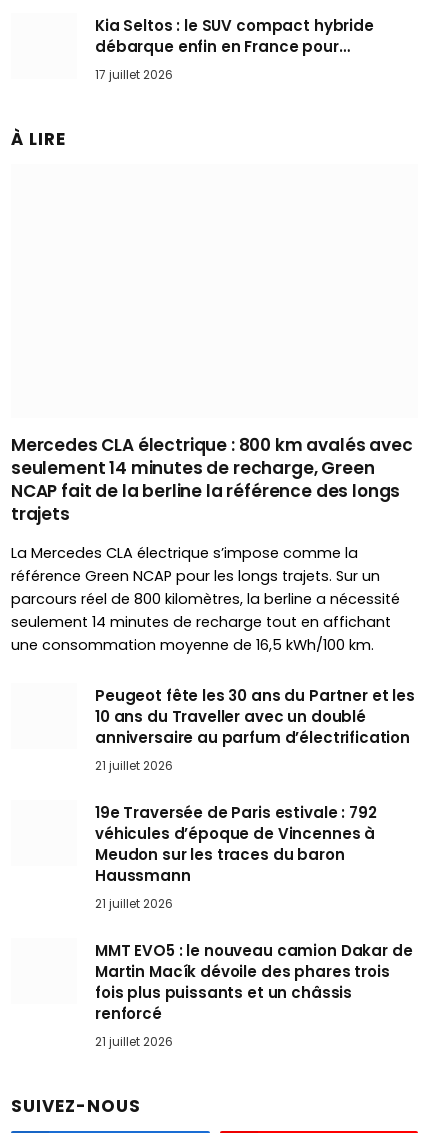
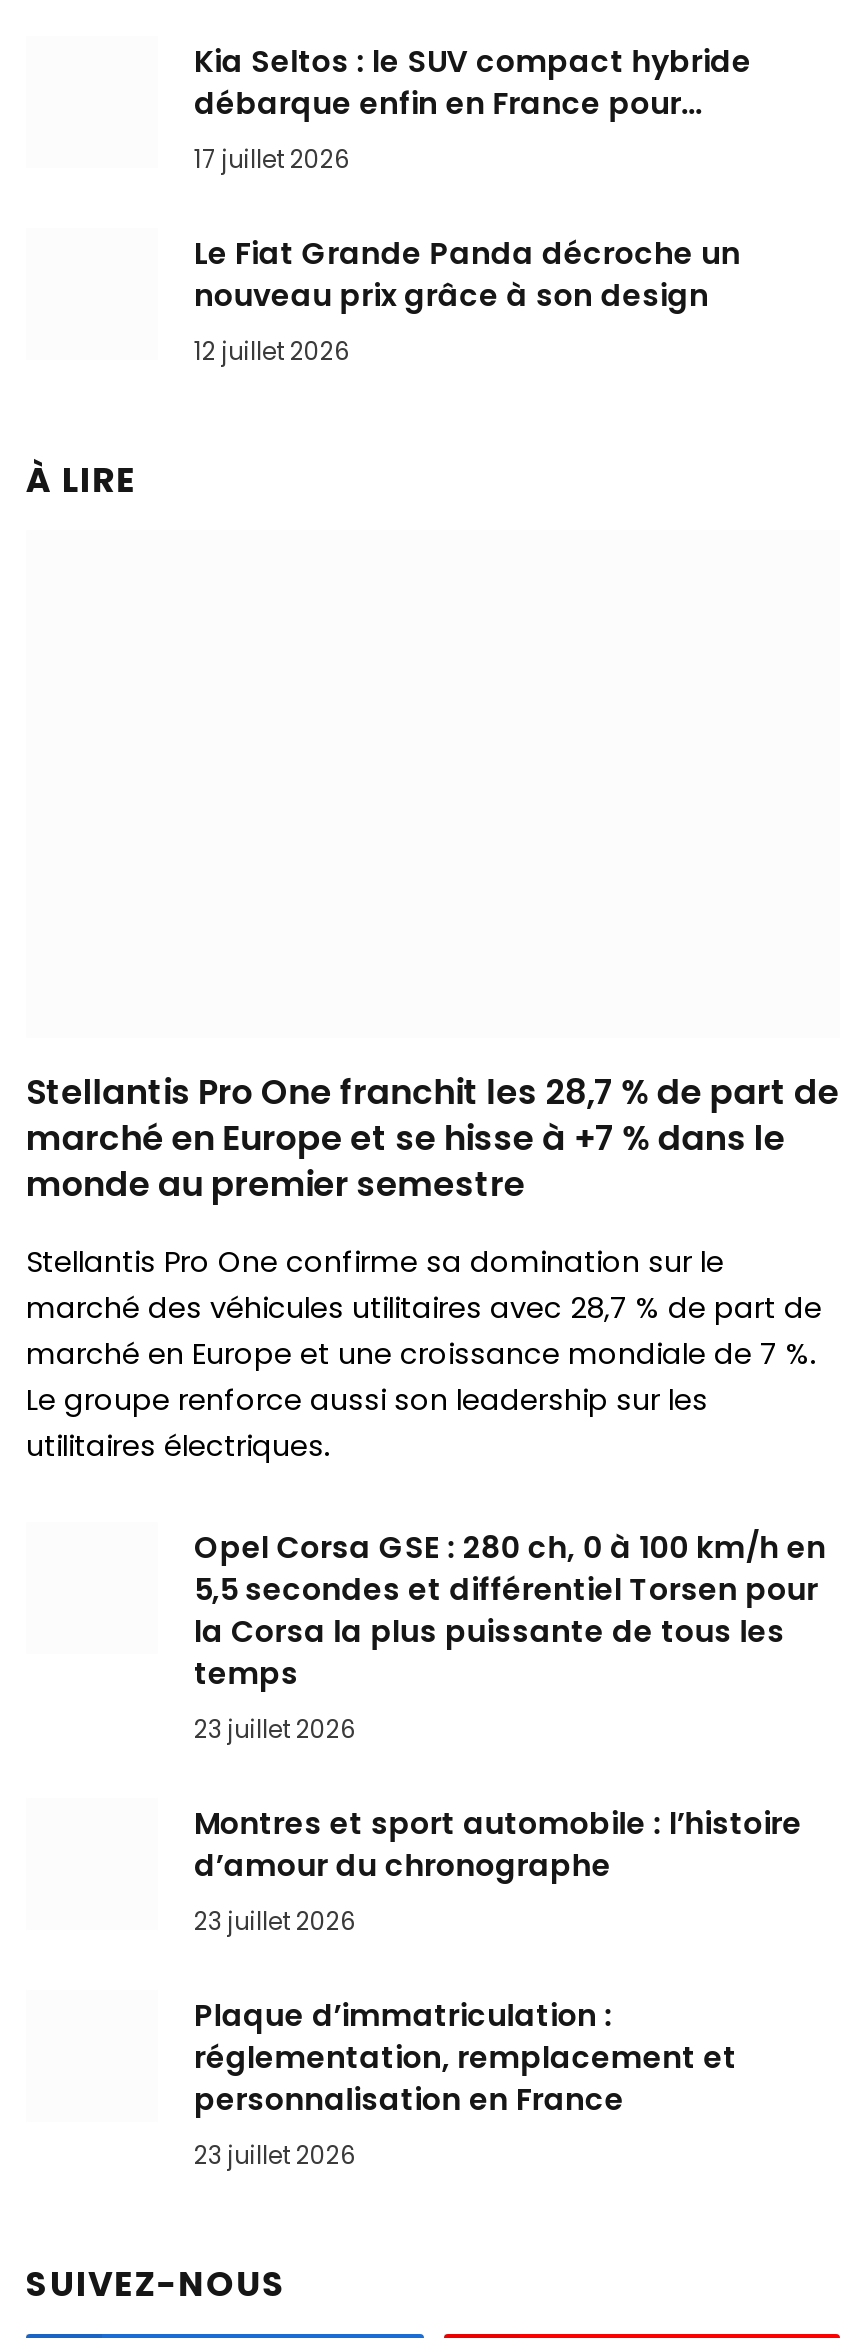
+ Le Fiat Grande Panda décroche un
+ nouveau prix grâce à son design
+ 12 juillet 2026

moved down: À LIRE

- Mercedes CLA électrique : 800 km avalés avec
- seulement 14 minutes de recharge, Green
- NCAP fait de la berline la référence des longs
- trajets
+ Stellantis Pro One franchit les 28,7 % de part de
+ marché en Europe et se hisse à +7 % dans le
+ monde au premier semestre

- La Mercedes CLA électrique s’impose comme la
- référence Green NCAP pour les longs trajets. Sur un
- parcours réel de 800 kilomètres, la berline a nécessité
- seulement 14 minutes de recharge tout en affichant
- une consommation moyenne de 16,5 kWh/100 km.
+ Stellantis Pro One confirme sa domination sur le
+ marché des véhicules utilitaires avec 28,7 % de part de
+ marché en Europe et une croissance mondiale de 7 %.
+ Le groupe renforce aussi son leadership sur les
+ utilitaires électriques.

- Peugeot fête les 30 ans du Partner et les
- 10 ans du Traveller avec un doublé
- anniversaire au parfum d’électrification
- 21 juillet 2026
+ Opel Corsa GSE : 280 ch, 0 à 100 km/h en
+ 5,5 secondes et différentiel Torsen pour
+ la Corsa la plus puissante de tous les
+ temps
+ 23 juillet 2026

- 19e Traversée de Paris estivale : 792
- véhicules d’époque de Vincennes à
- Meudon sur les traces du baron
- Haussmann
- 21 juillet 2026
+ Montres et sport automobile : l’histoire
+ d’amour du chronographe
+ 23 juillet 2026

- MMT EVO5 : le nouveau camion Dakar de
- Martin Macík dévoile des phares trois
- fois plus puissants et un châssis
- renforcé
- 21 juillet 2026
+ Plaque d’immatriculation :
+ réglementation, remplacement et
+ personnalisation en France
+ 23 juillet 2026
